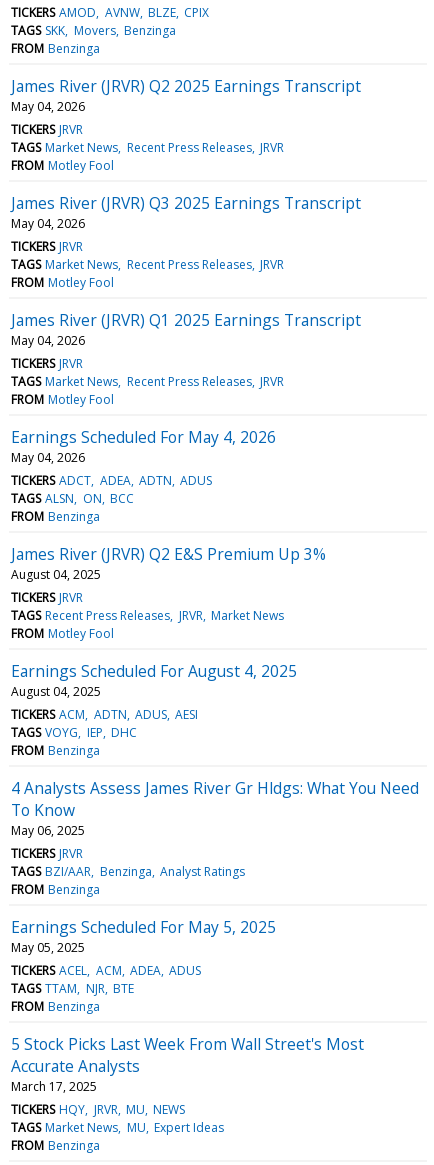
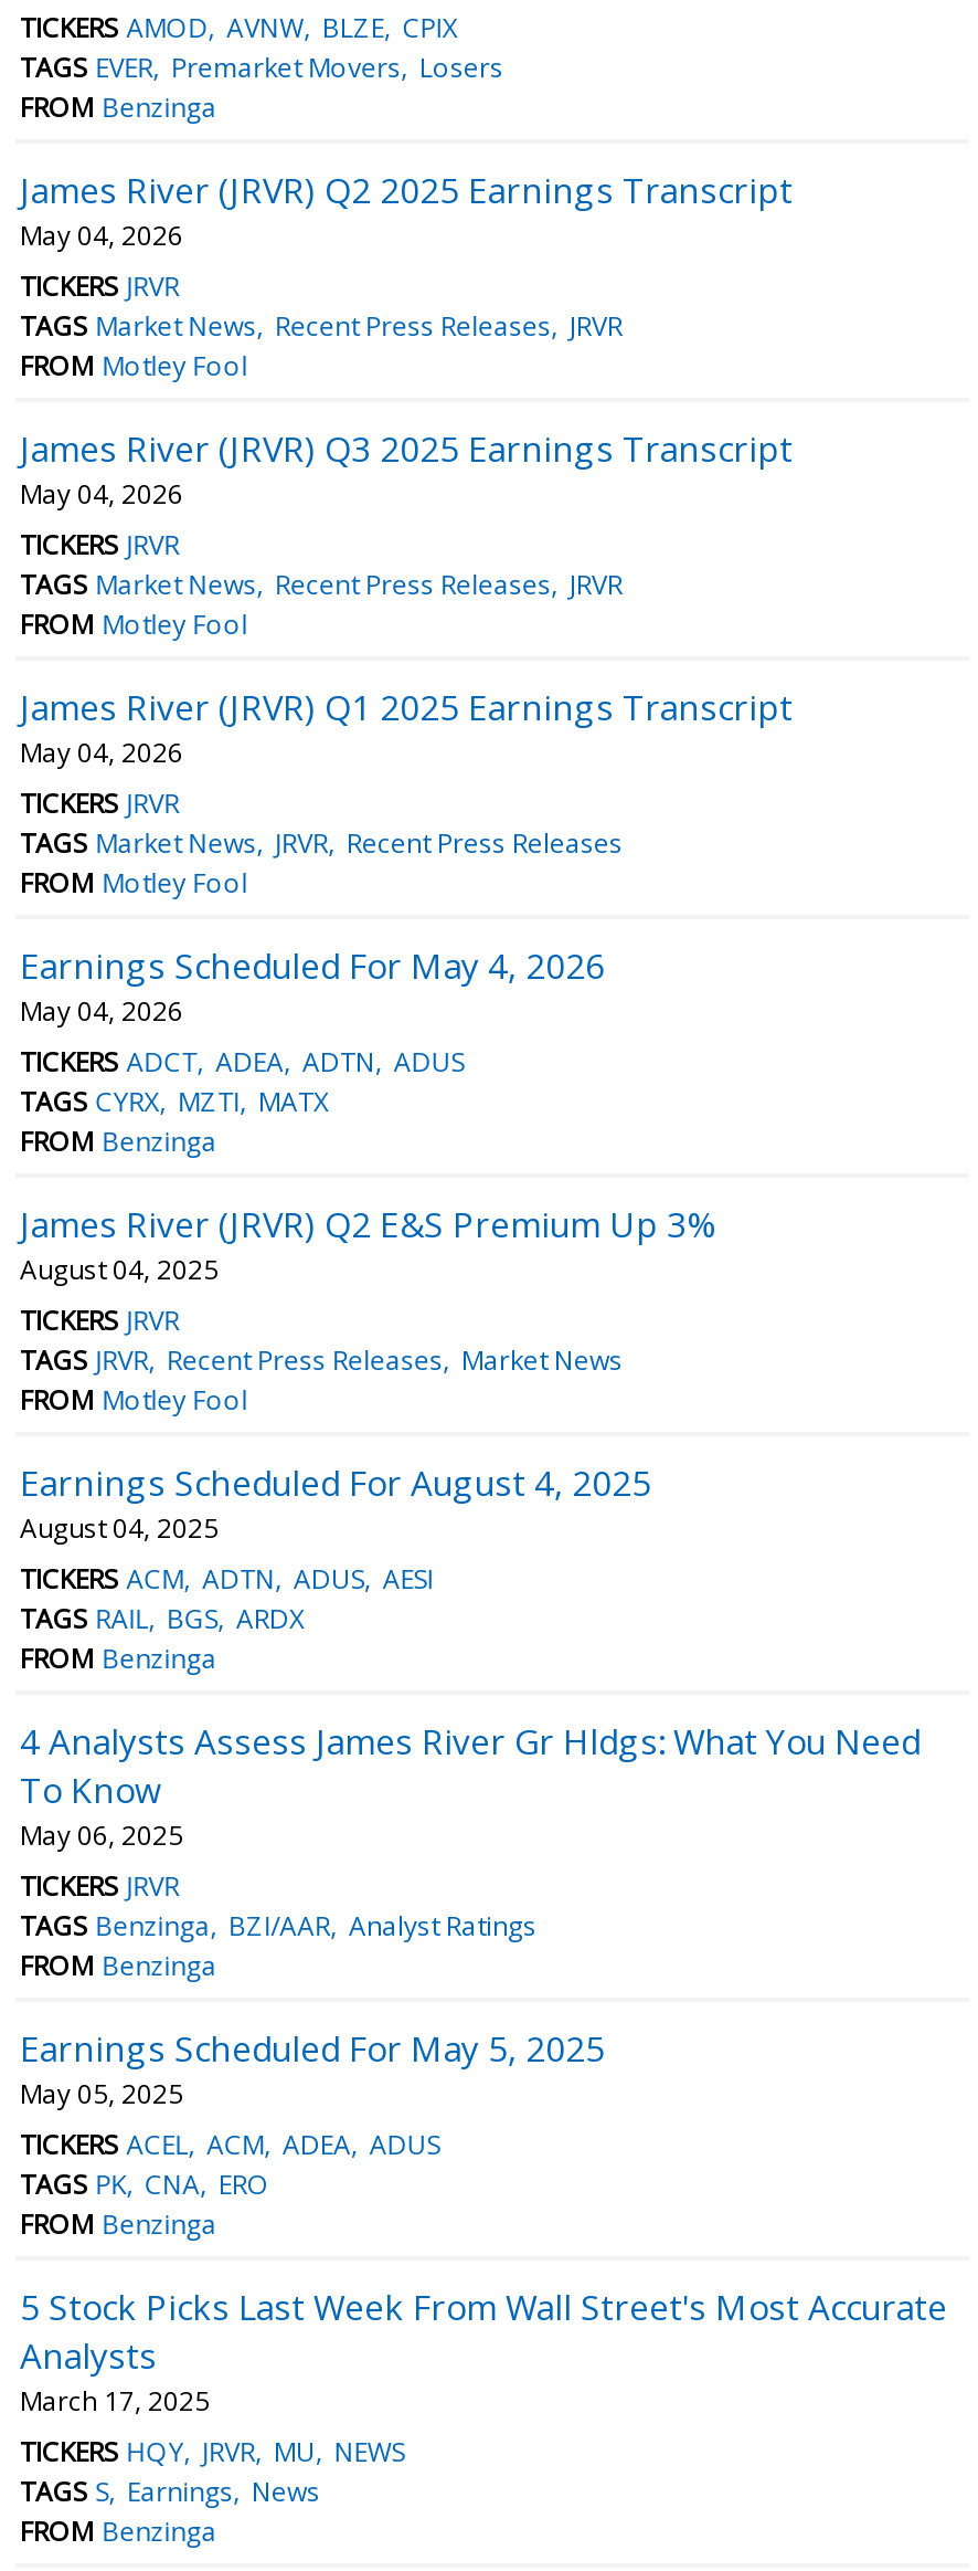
- TAGS SKK Movers Benzinga
+ TAGS EVER Premarket Movers Losers

- TAGS Market News Recent Press Releases JRVR
+ TAGS Market News JRVR Recent Press Releases

- TAGS ALSN ON BCC
+ TAGS CYRX MZTI MATX

- TAGS Recent Press Releases JRVR Market News
+ TAGS JRVR Recent Press Releases Market News

- TAGS VOYG IEP DHC
+ TAGS RAIL BGS ARDX

- TAGS BZI/AAR Benzinga Analyst Ratings
+ TAGS Benzinga BZI/AAR Analyst Ratings

- TAGS TTAM NJR BTE
+ TAGS PK CNA ERO

- TAGS Market News MU Expert Ideas
+ TAGS S Earnings News
